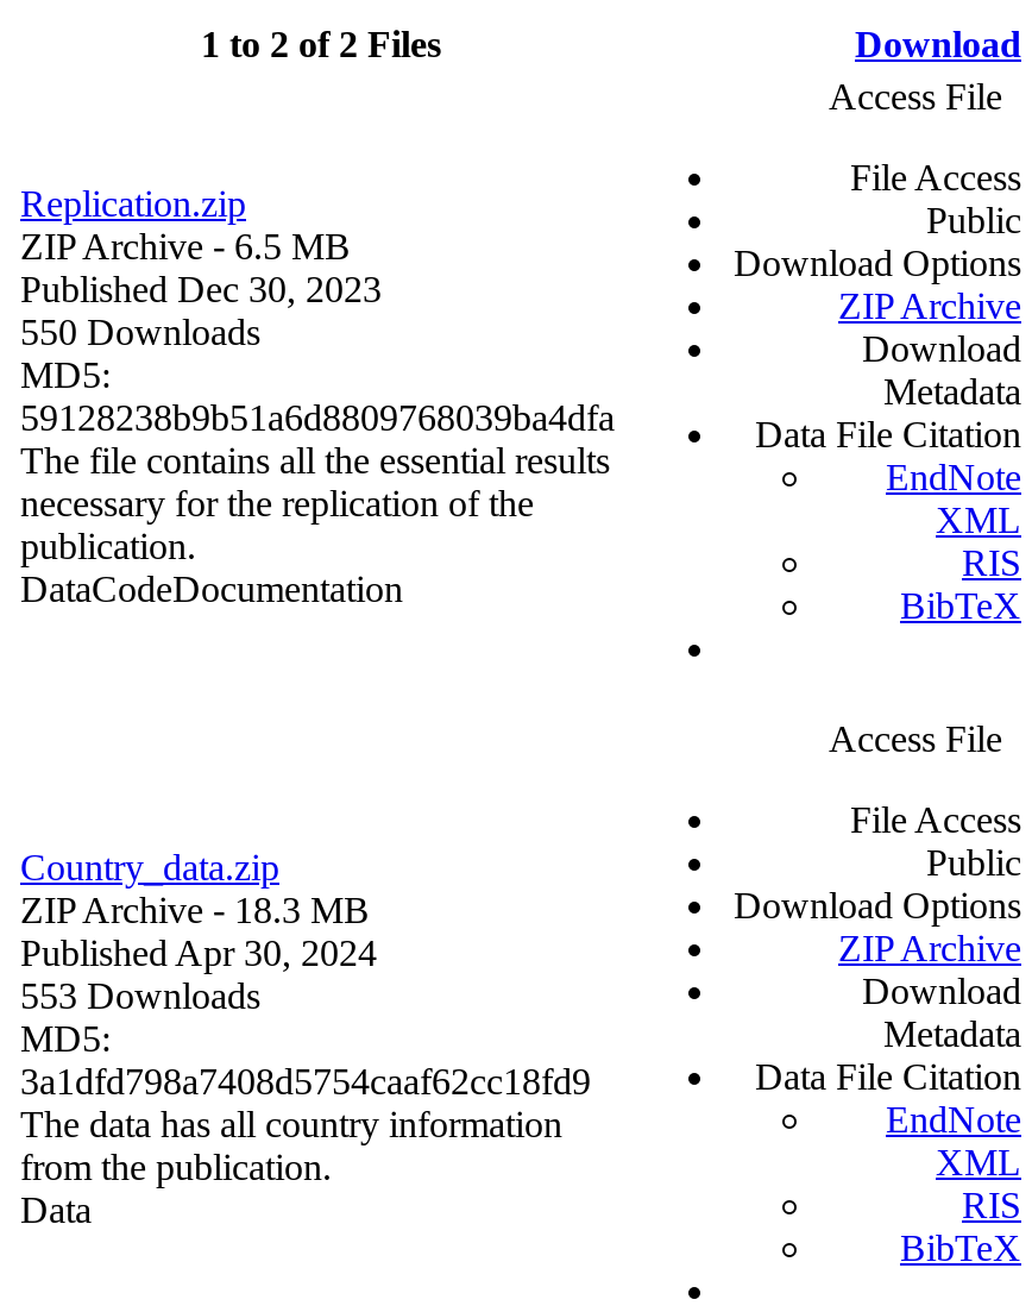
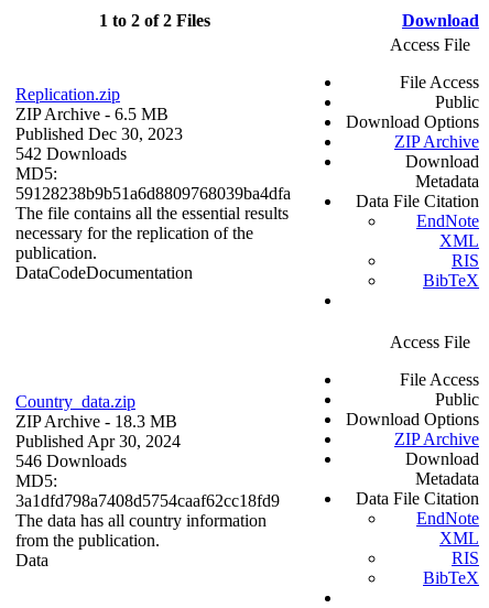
- 550 Downloads
+ 542 Downloads

- 553 Downloads
+ 546 Downloads
